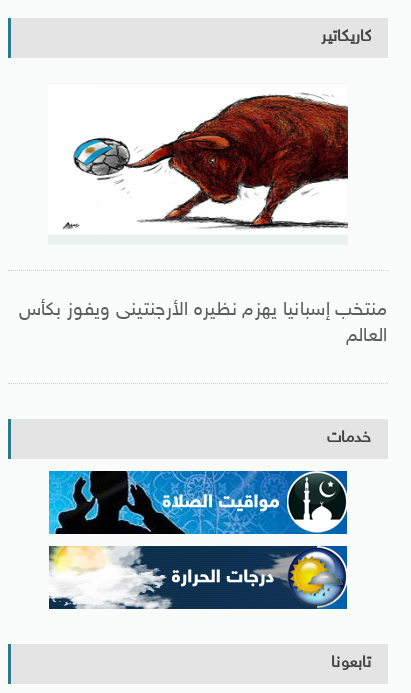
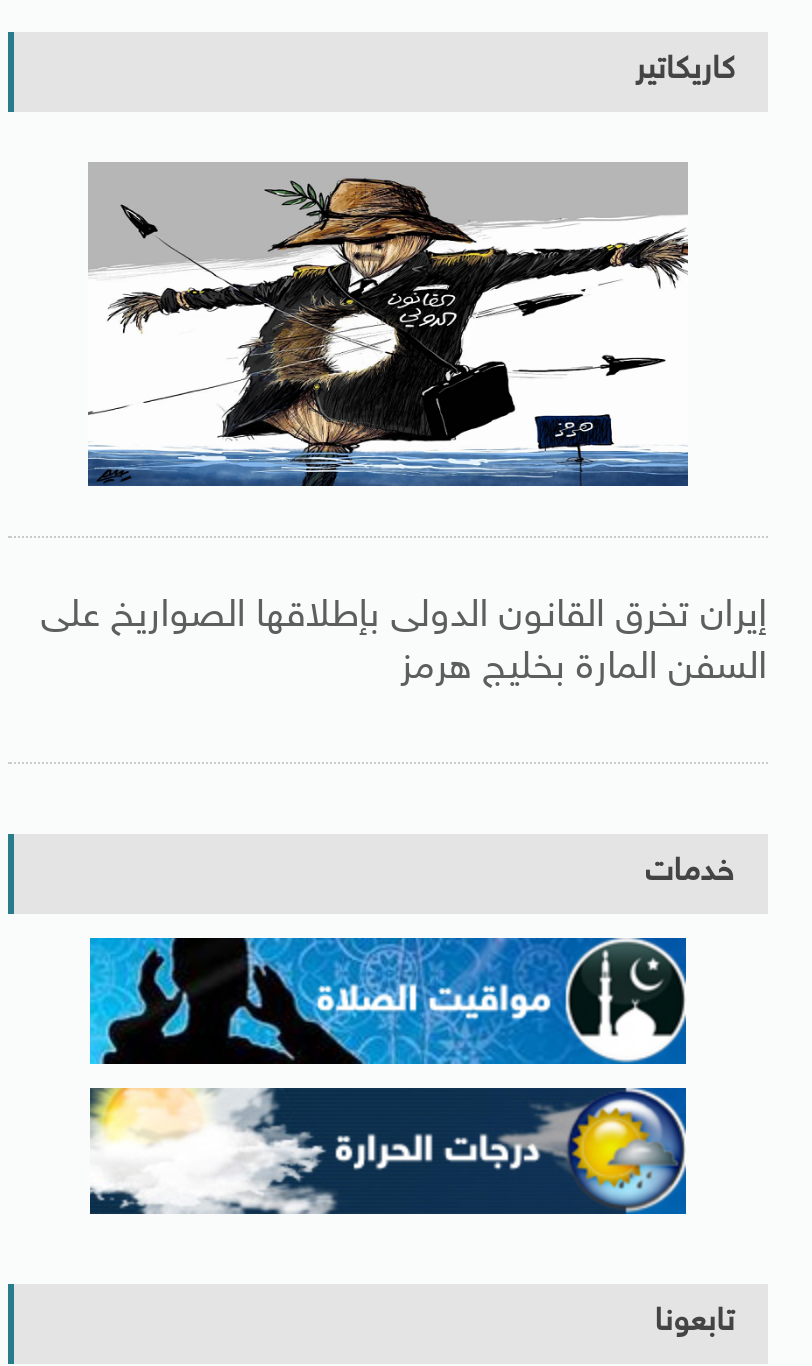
- [image]
+ [image]

- منتخب إسبانيا يهزم نظيره الأرجنتينى ويفوز بكأس
- العالم
+ إيران تخرق القانون الدولى بإطلاقها الصواريخ على
+ السفن المارة بخليج هرمز
